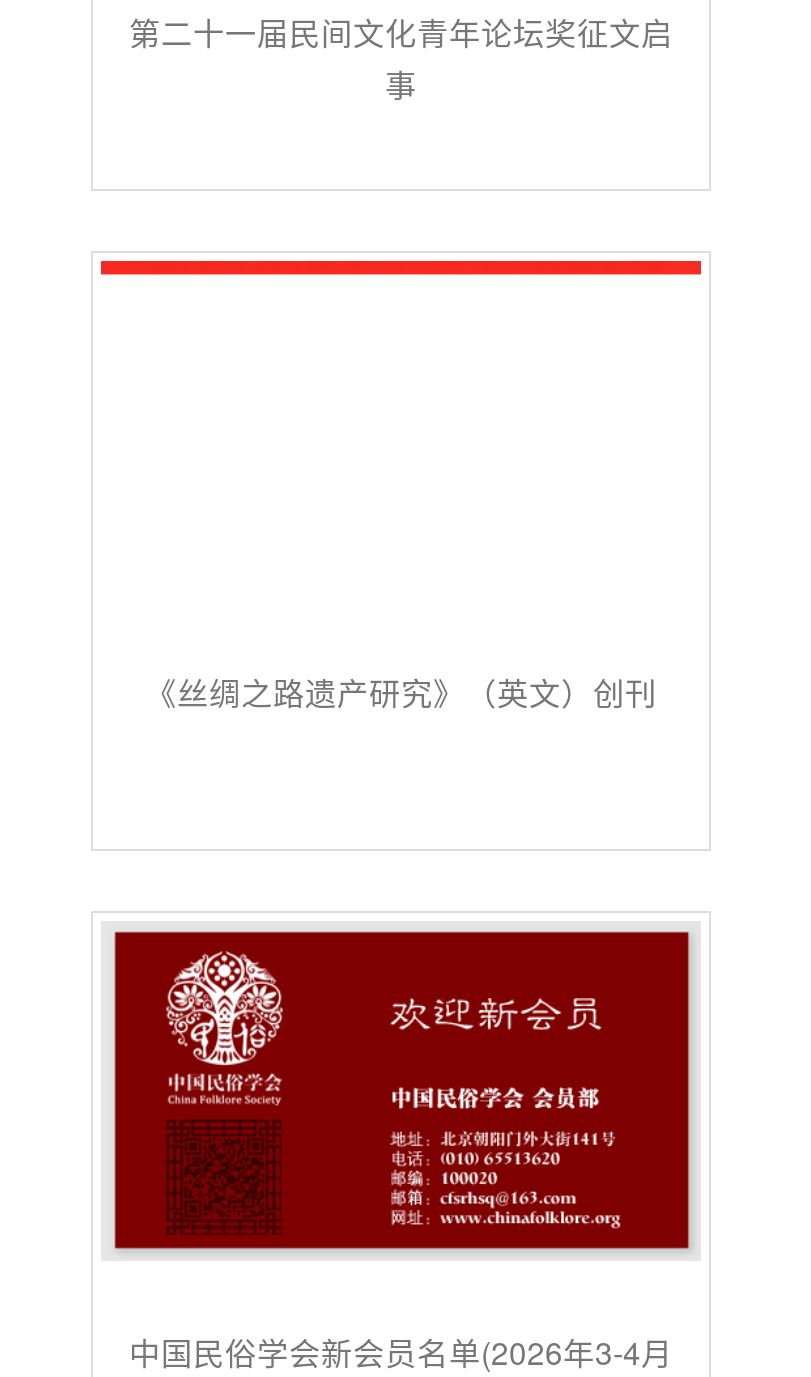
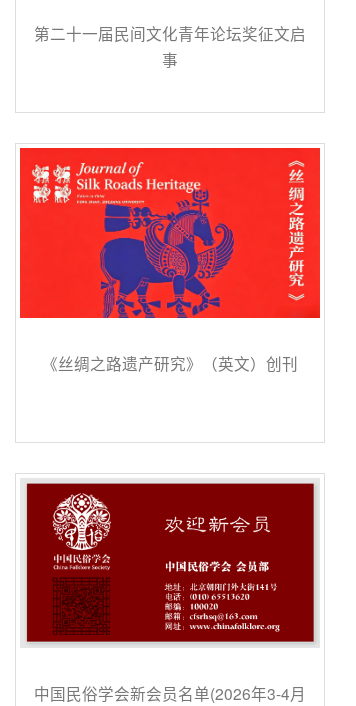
+ [image]
